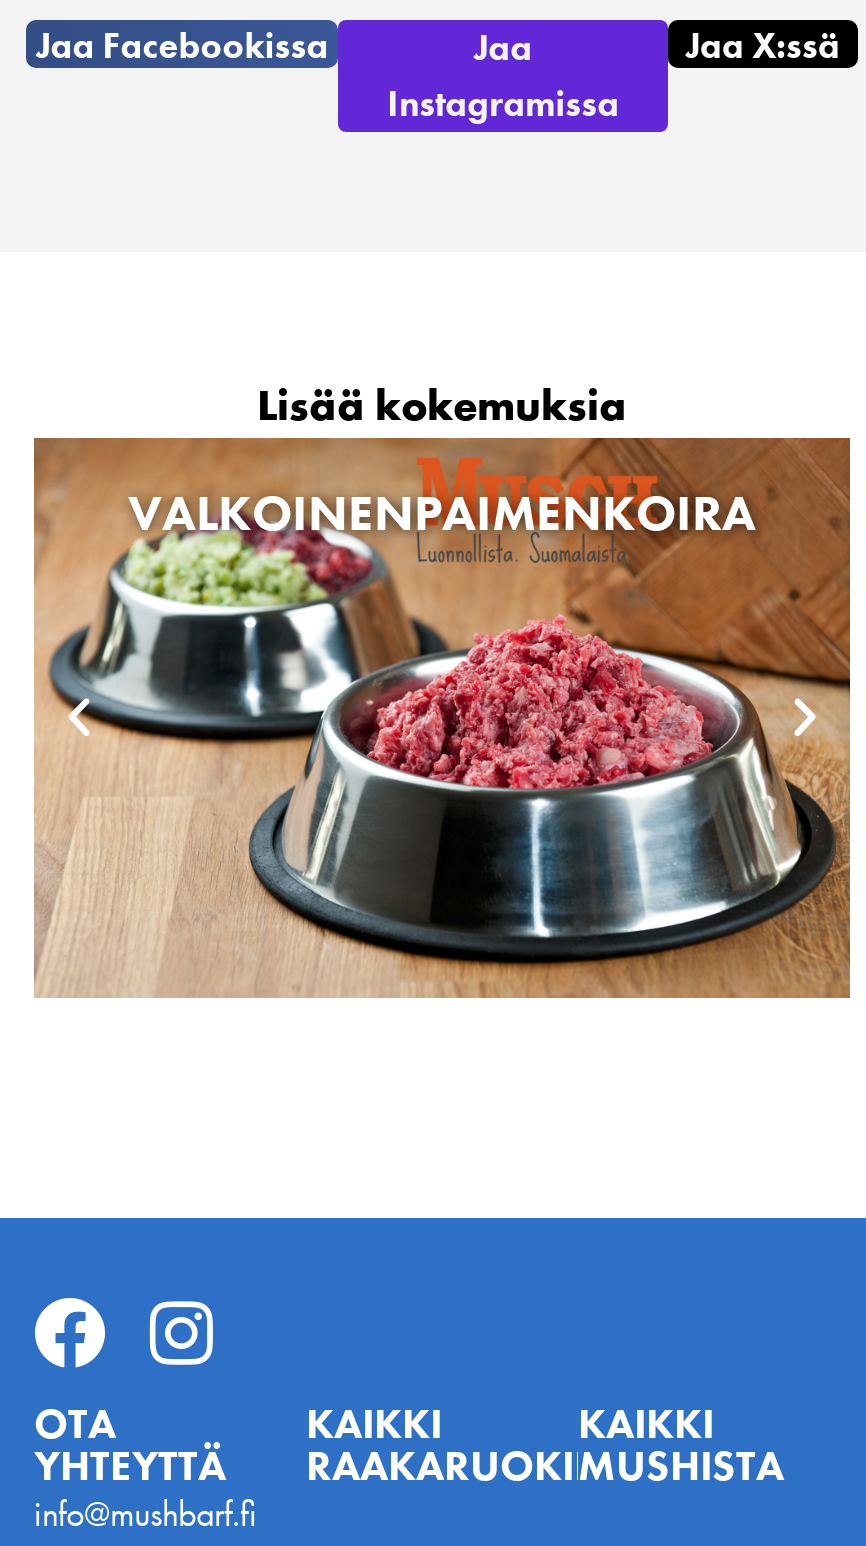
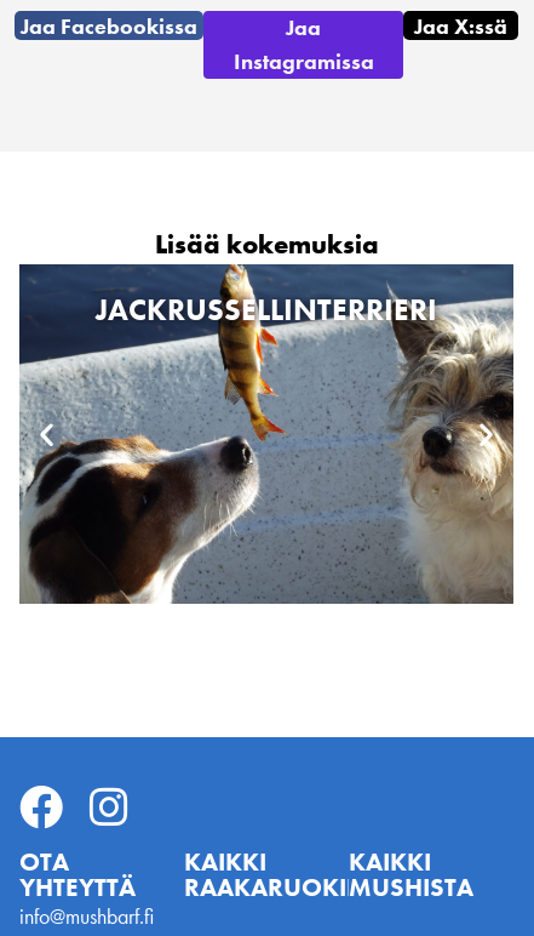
- [image]
- VALKOINENPAIMENKOIRA
+ [image]
+ JACKRUSSELLINTERRIERI
